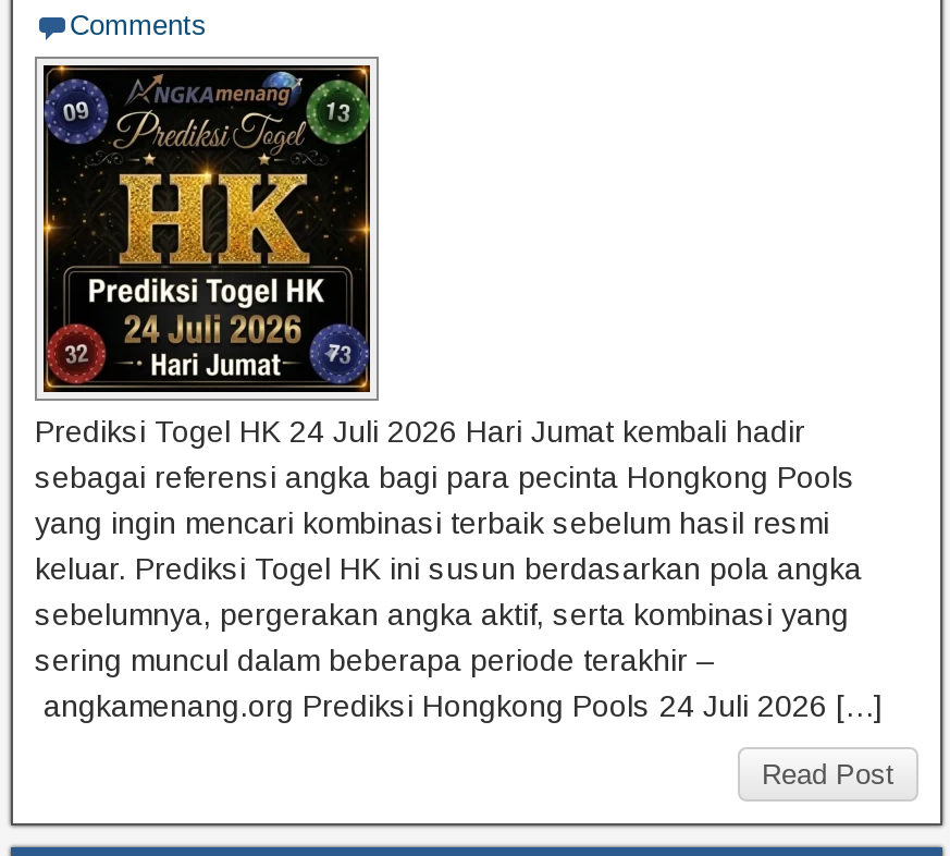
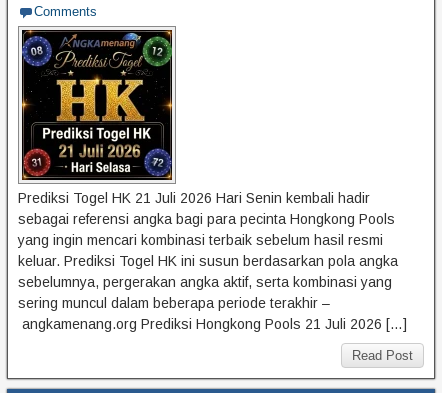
- Prediksi Togel HK 24 Juli 2026 Hari Jumat kembali hadir
+ Prediksi Togel HK 21 Juli 2026 Hari Senin kembali hadir

- angkamenang.org Prediksi Hongkong Pools 24 Juli 2026 […]
+ angkamenang.org Prediksi Hongkong Pools 21 Juli 2026 […]
